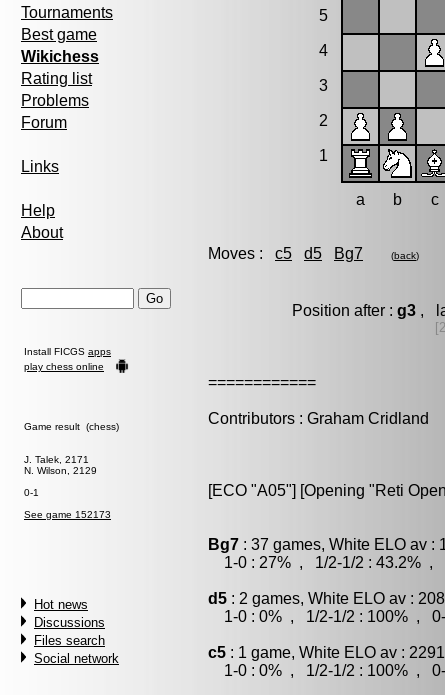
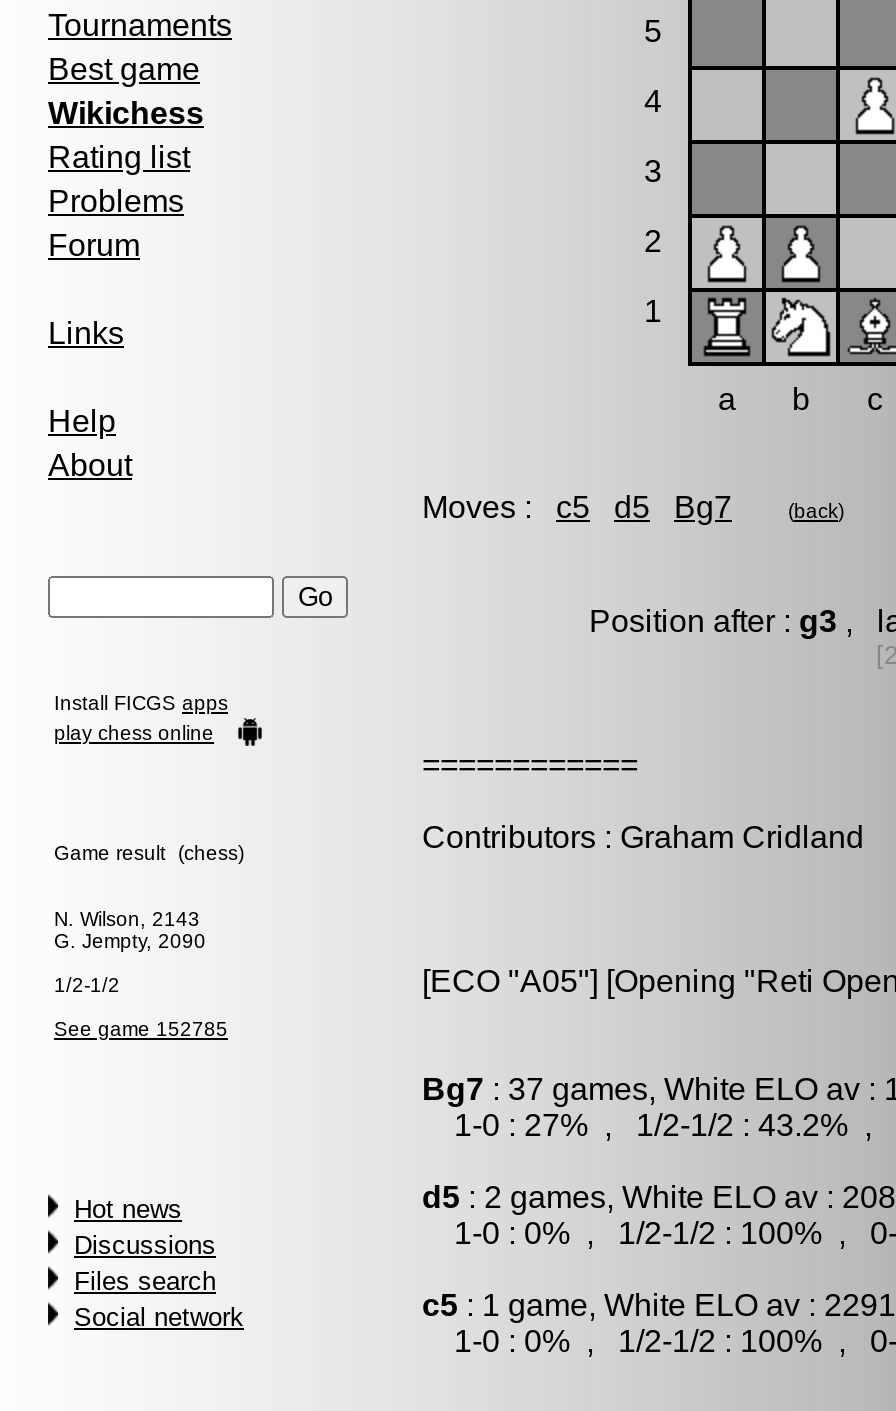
- J. Talek, 2171
- N. Wilson, 2129
+ N. Wilson, 2143
+ G. Jempty, 2090

- 0-1
+ 1/2-1/2

- See game 152173
+ See game 152785
